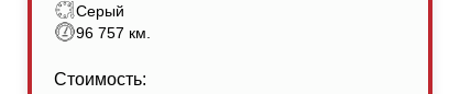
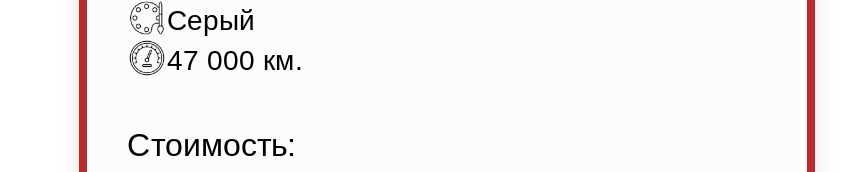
- 96 757 км.
+ 47 000 км.
